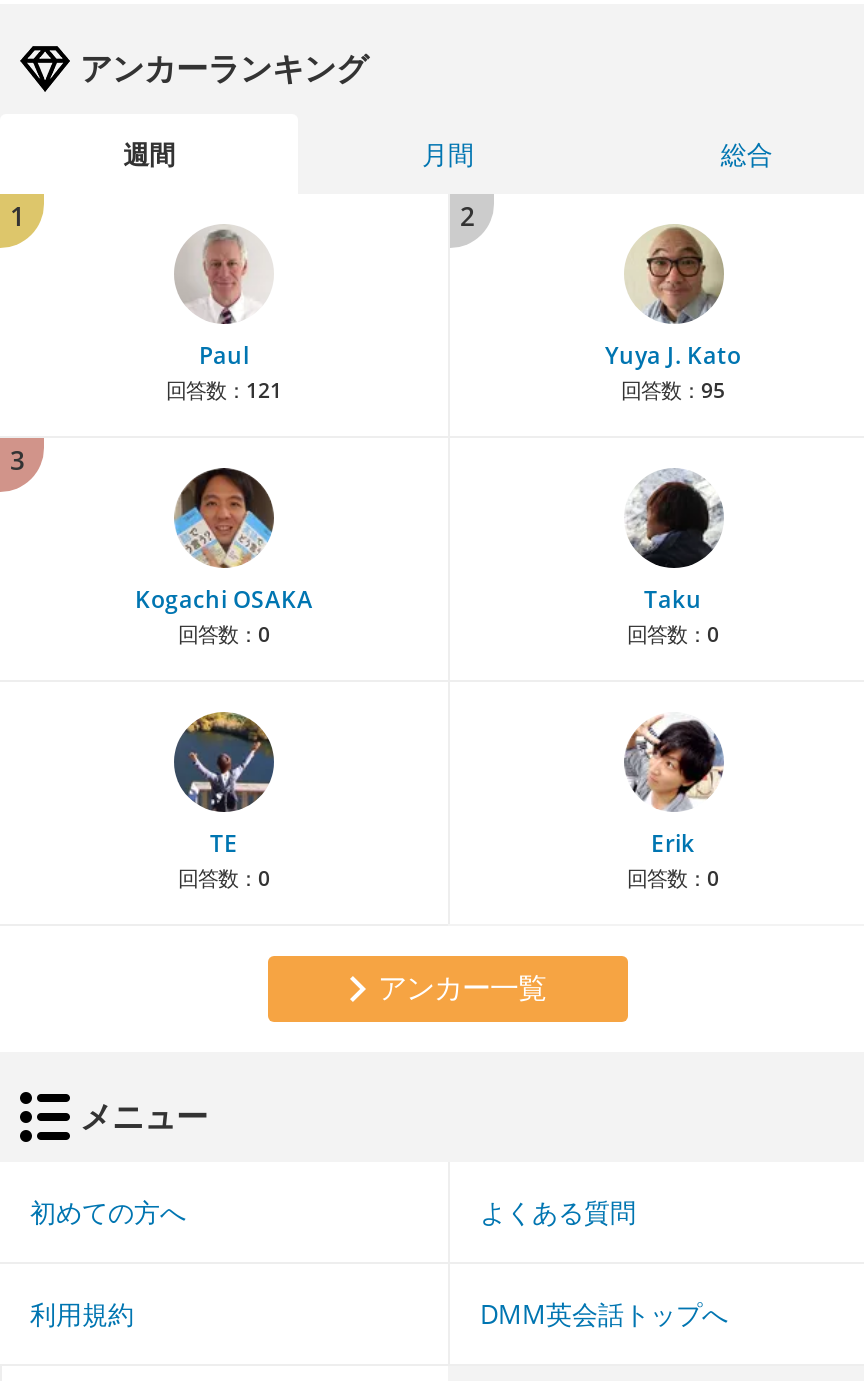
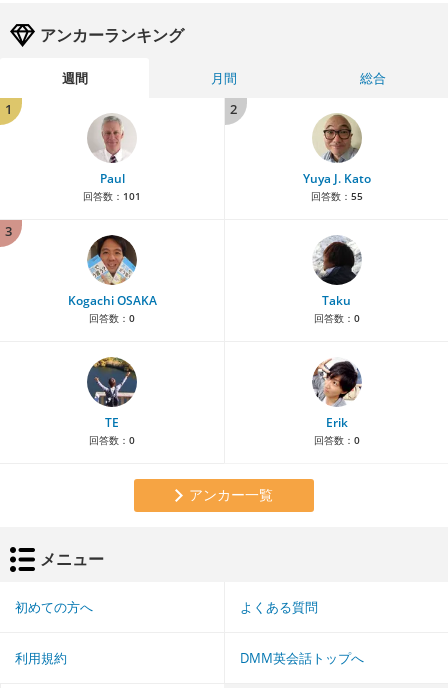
- 回答数：121
+ 回答数：101

- 回答数：95
+ 回答数：55
